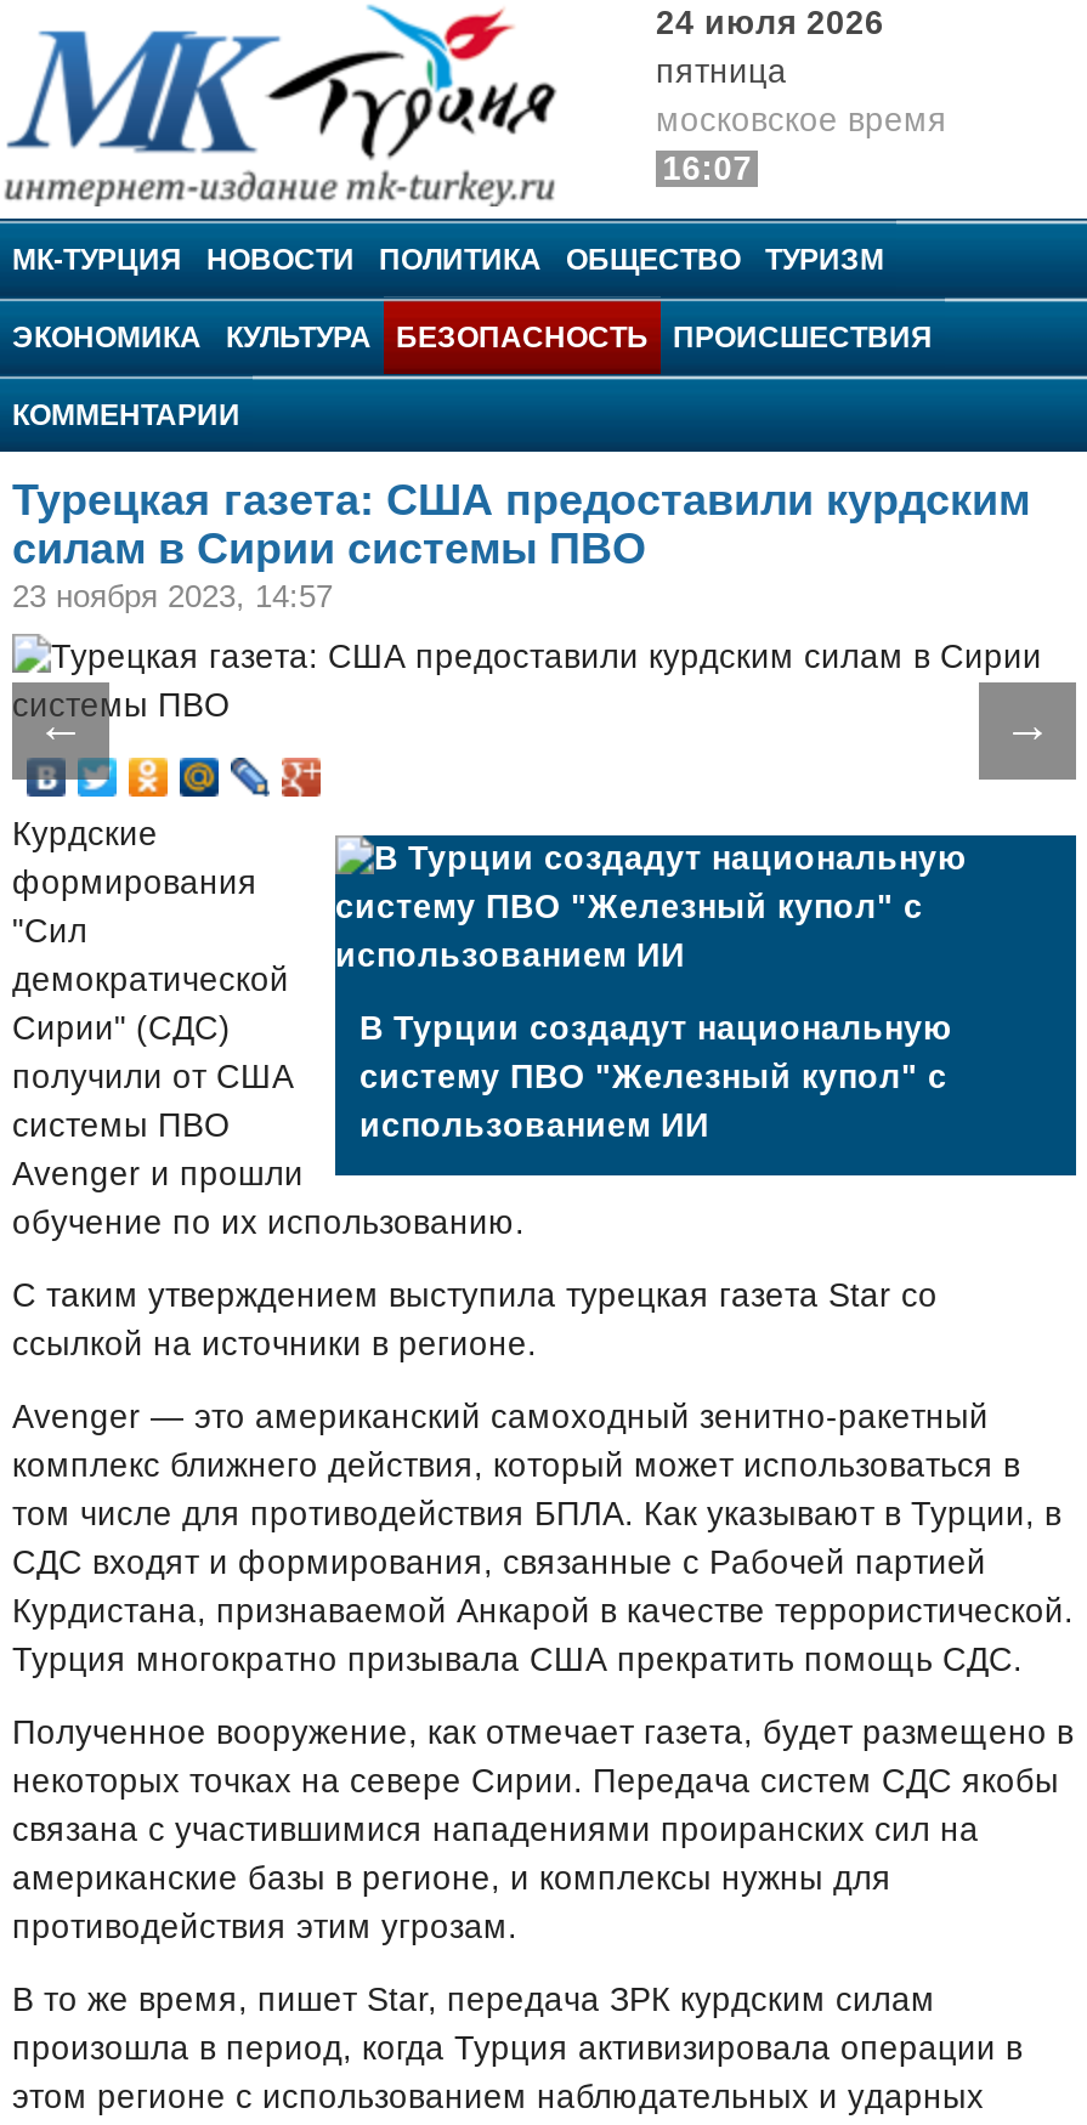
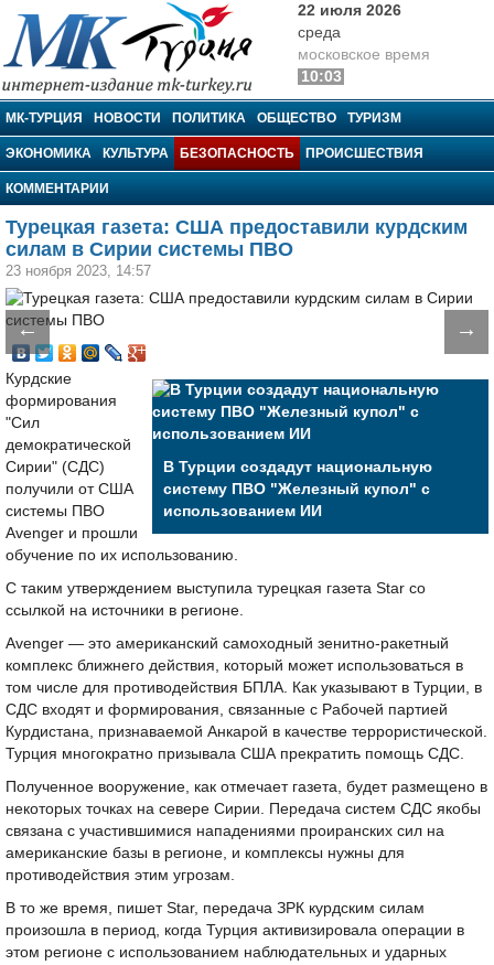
- 24 июля 2026
- пятница
+ 22 июля 2026
+ среда

- 16:07
+ 10:03
